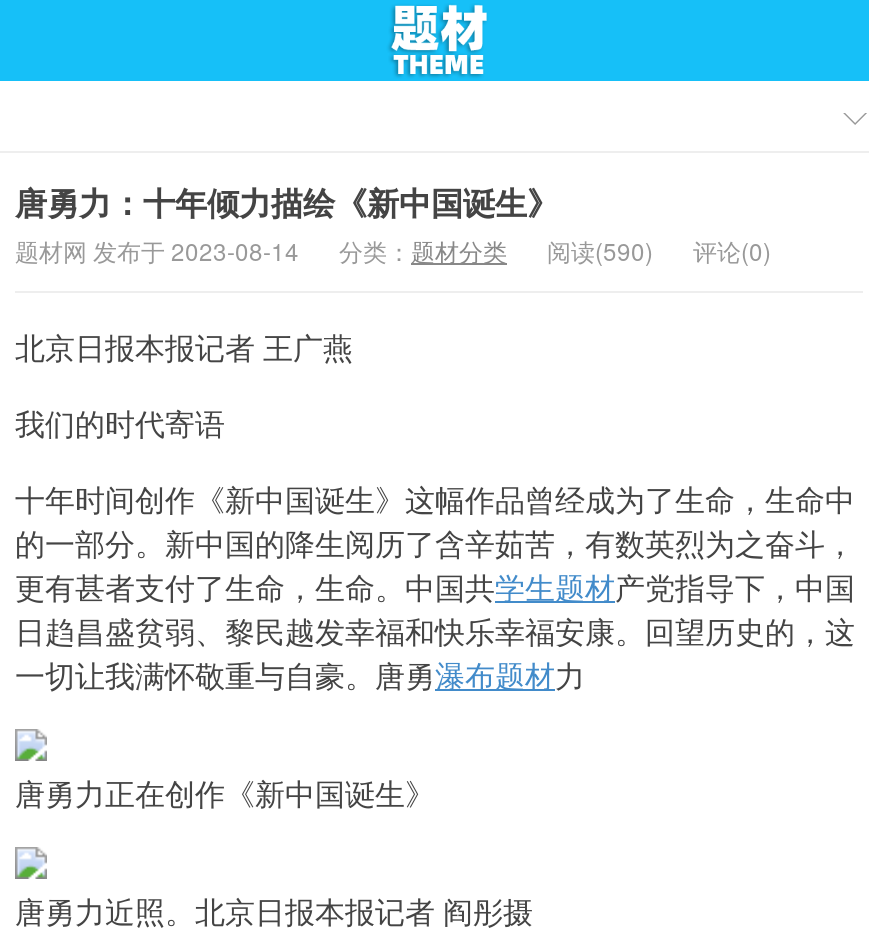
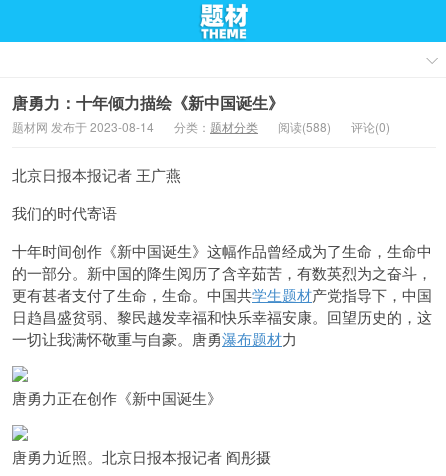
- 题材网 发布于 2023-08-14 分类：题材分类 阅读(590) 评论(0)
+ 题材网 发布于 2023-08-14 分类：题材分类 阅读(588) 评论(0)
